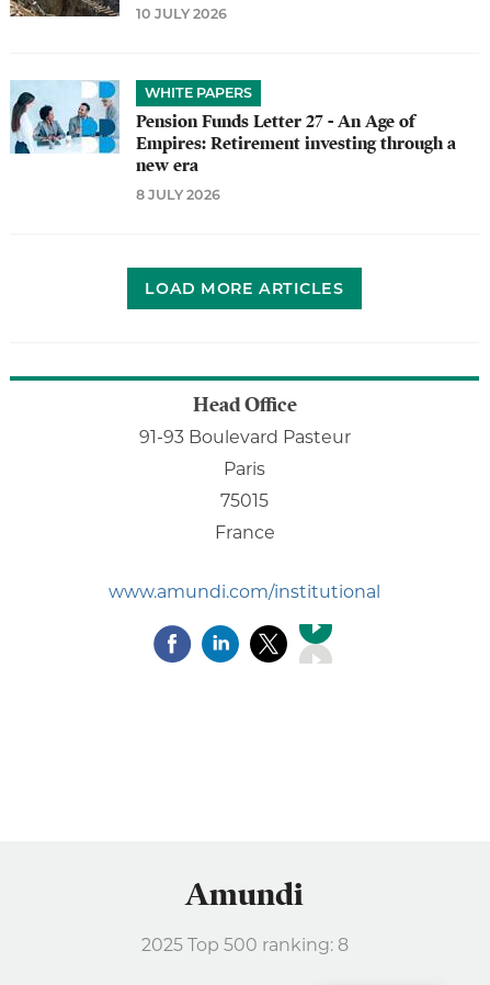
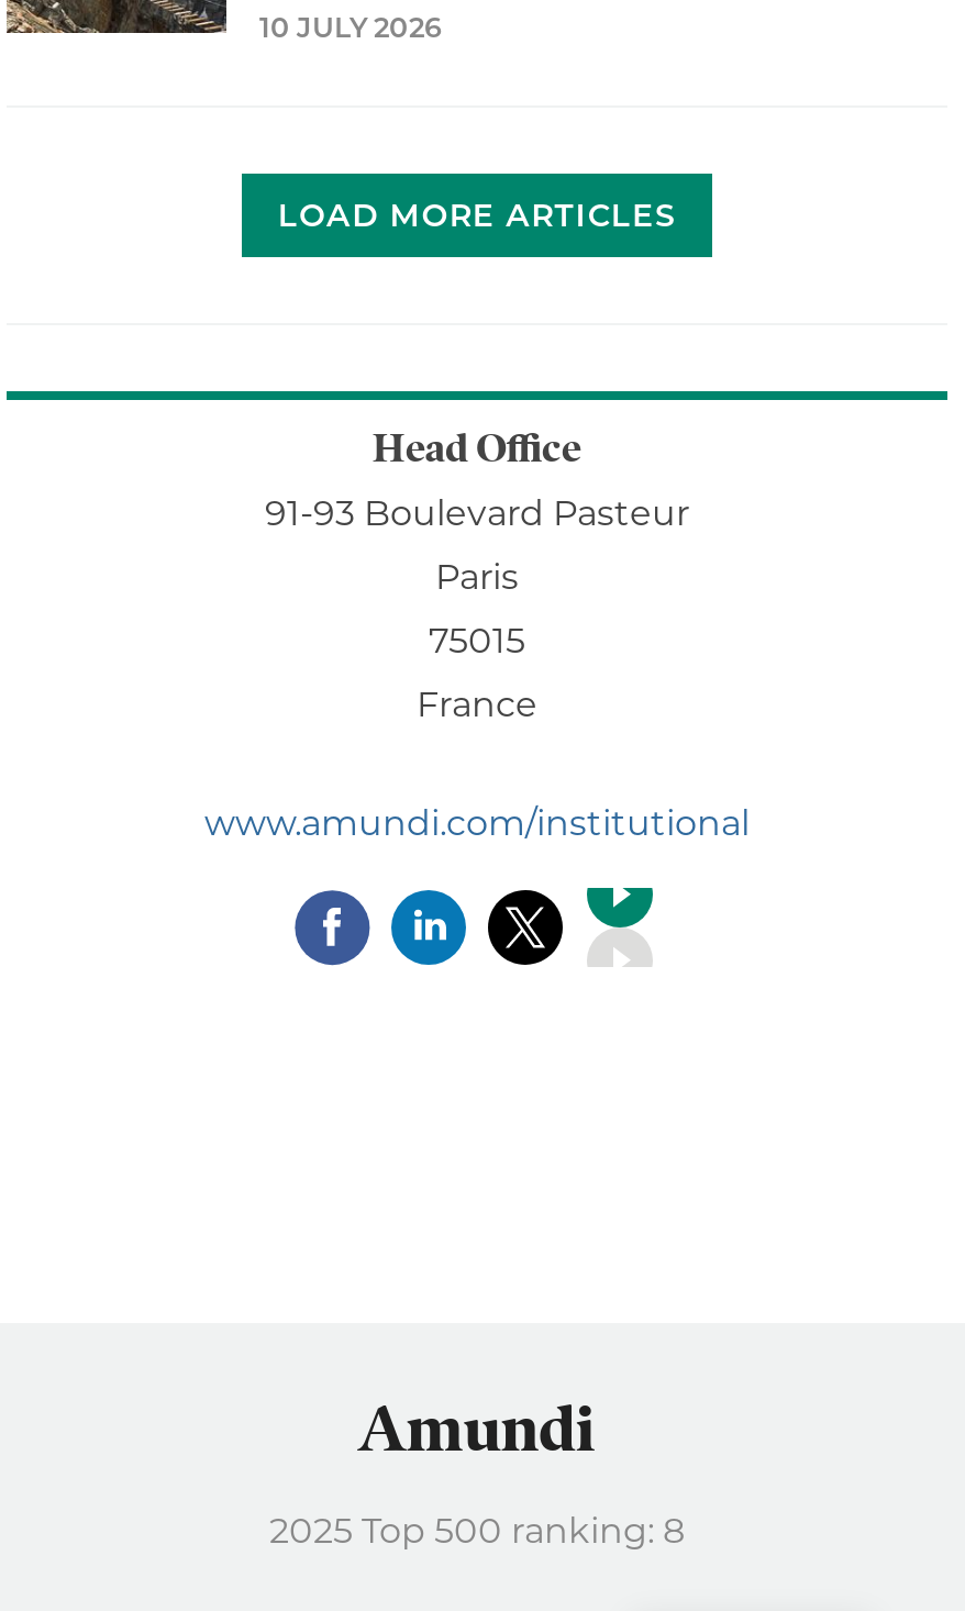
- [image]
- WHITE PAPERS
- Pension Funds Letter 27 - An Age of
- Empires: Retirement investing through a
- new era
- 8 JULY 2026
